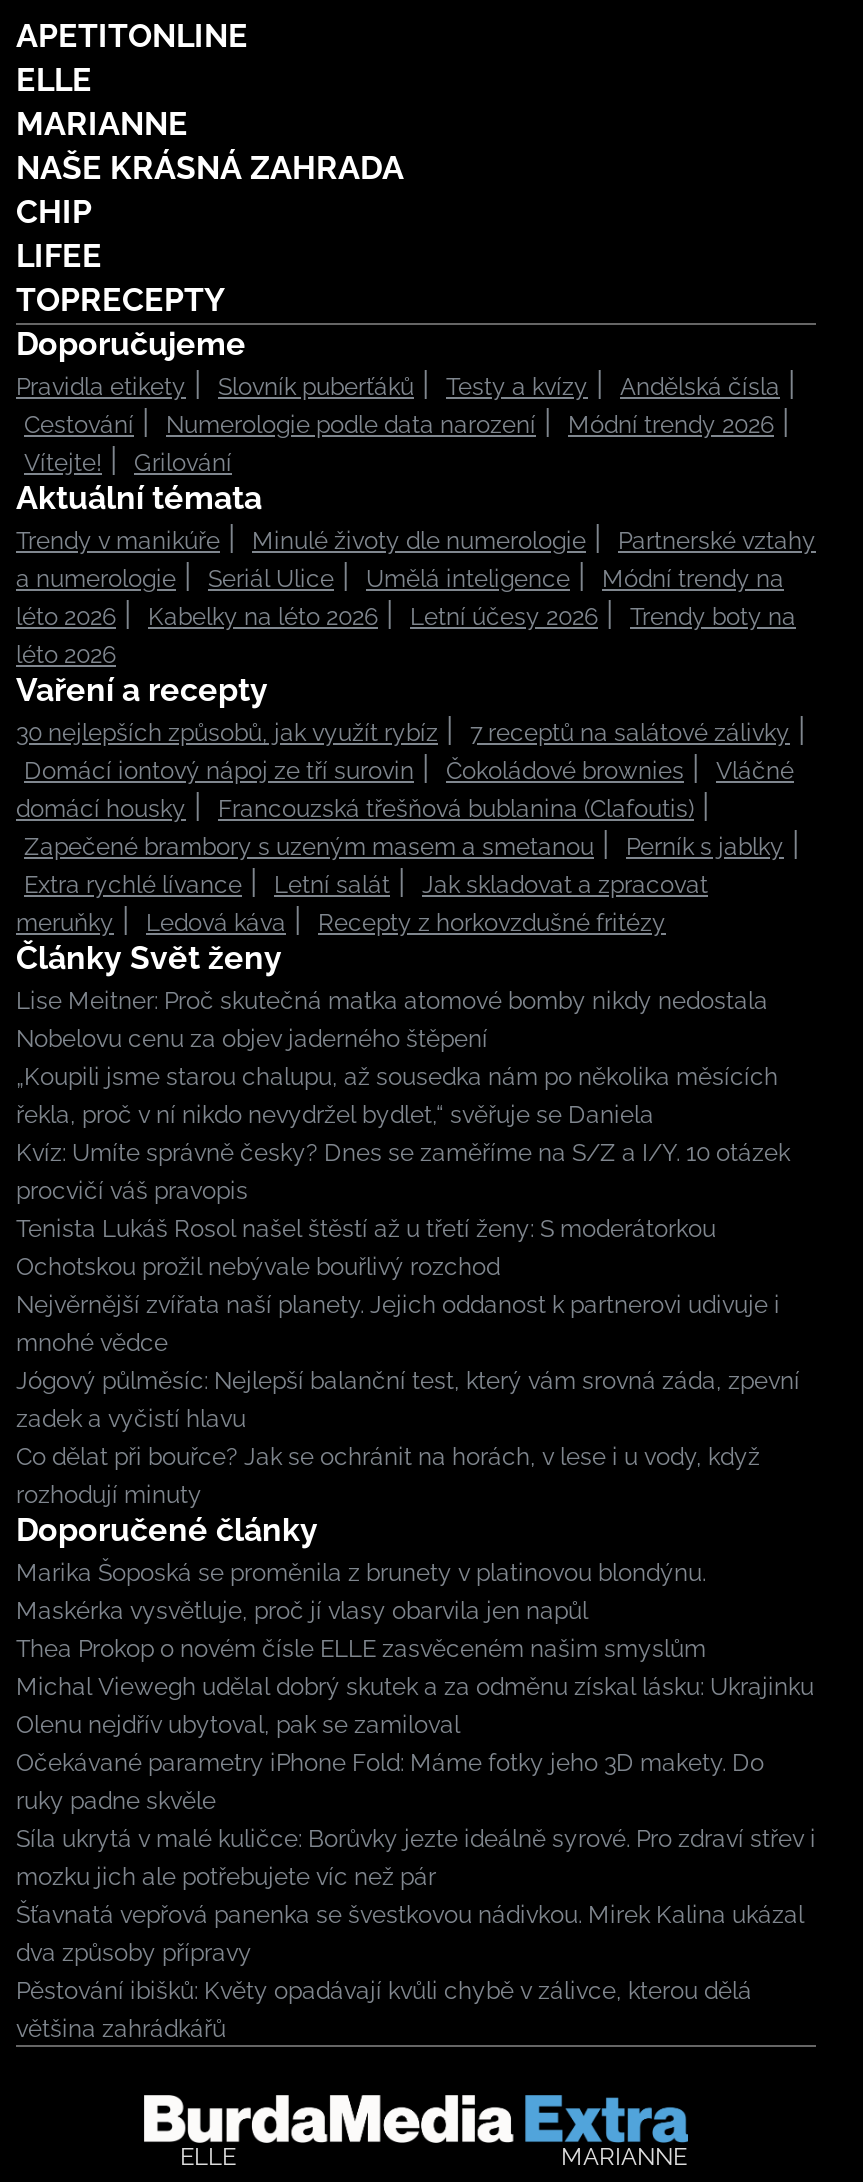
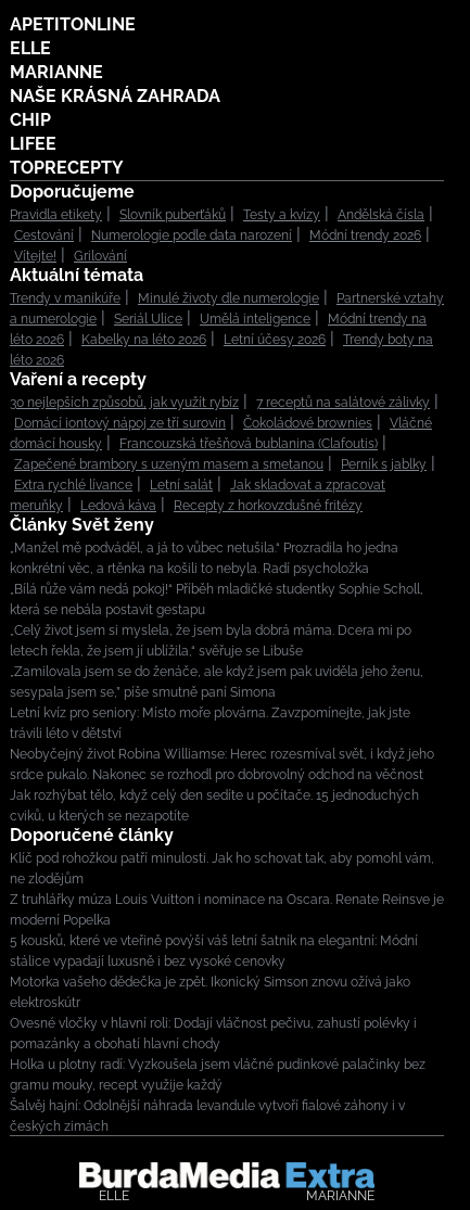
- Lise Meitner: Proč skutečná matka atomové bomby nikdy nedostala
- Nobelovu cenu za objev jaderného štěpení
- „Koupili jsme starou chalupu, až sousedka nám po několika měsících
- řekla, proč v ní nikdo nevydržel bydlet,“ svěřuje se Daniela
- Kvíz: Umíte správně česky? Dnes se zaměříme na S/Z a I/Y. 10 otázek
- procvičí váš pravopis
- Tenista Lukáš Rosol našel štěstí až u třetí ženy: S moderátorkou
- Ochotskou prožil nebývale bouřlivý rozchod
- Nejvěrnější zvířata naší planety. Jejich oddanost k partnerovi udivuje i
- mnohé vědce
- Jógový půlměsíc: Nejlepší balanční test, který vám srovná záda, zpevní
- zadek a vyčistí hlavu
- Co dělat při bouřce? Jak se ochránit na horách, v lese i u vody, když
- rozhodují minuty
+ „Manžel mě podváděl, a já to vůbec netušila.“ Prozradila ho jedna
+ konkrétní věc, a rtěnka na košili to nebyla. Radí psycholožka
+ „Bílá růže vám nedá pokoj!“ Příběh mladičké studentky Sophie Scholl,
+ která se nebála postavit gestapu
+ „Celý život jsem si myslela, že jsem byla dobrá máma. Dcera mi po
+ letech řekla, že jsem jí ublížila,“ svěřuje se Libuše
+ „Zamilovala jsem se do ženáče, ale když jsem pak uviděla jeho ženu,
+ sesypala jsem se,” píše smutně paní Simona
+ Letní kvíz pro seniory: Místo moře plovárna. Zavzpomínejte, jak jste
+ trávili léto v dětství
+ Neobyčejný život Robina Williamse: Herec rozesmíval svět, i když jeho
+ srdce pukalo. Nakonec se rozhodl pro dobrovolný odchod na věčnost
+ Jak rozhýbat tělo, když celý den sedíte u počítače. 15 jednoduchých
+ cviků, u kterých se nezapotíte

- Marika Šoposká se proměnila z brunety v platinovou blondýnu.
- Maskérka vysvětluje, proč jí vlasy obarvila jen napůl
- Thea Prokop o novém čísle ELLE zasvěceném našim smyslům
- Michal Viewegh udělal dobrý skutek a za odměnu získal lásku: Ukrajinku
- Olenu nejdřív ubytoval, pak se zamiloval
- Očekávané parametry iPhone Fold: Máme fotky jeho 3D makety. Do
- ruky padne skvěle
- Síla ukrytá v malé kuličce: Borůvky jezte ideálně syrové. Pro zdraví střev i
- mozku jich ale potřebujete víc než pár
- Šťavnatá vepřová panenka se švestkovou nádivkou. Mirek Kalina ukázal
- dva způsoby přípravy
- Pěstování ibišků: Květy opadávají kvůli chybě v zálivce, kterou dělá
- většina zahrádkářů
+ Klíč pod rohožkou patří minulosti. Jak ho schovat tak, aby pomohl vám,
+ ne zlodějům
+ Z truhlářky múza Louis Vuitton i nominace na Oscara. Renate Reinsve je
+ moderní Popelka
+ 5 kousků, které ve vteřině povýší váš letní šatník na elegantní: Módní
+ stálice vypadají luxusně i bez vysoké cenovky
+ Motorka vašeho dědečka je zpět. Ikonický Simson znovu ožívá jako
+ elektroskútr
+ Ovesné vločky v hlavní roli: Dodají vláčnost pečivu, zahustí polévky i
+ pomazánky a obohatí hlavní chody
+ Holka u plotny radí: Vyzkoušela jsem vláčné pudinkové palačinky bez
+ gramu mouky, recept využije každý
+ Šalvěj hajní: Odolnější náhrada levandule vytvoří fialové záhony i v
+ českých zimách
